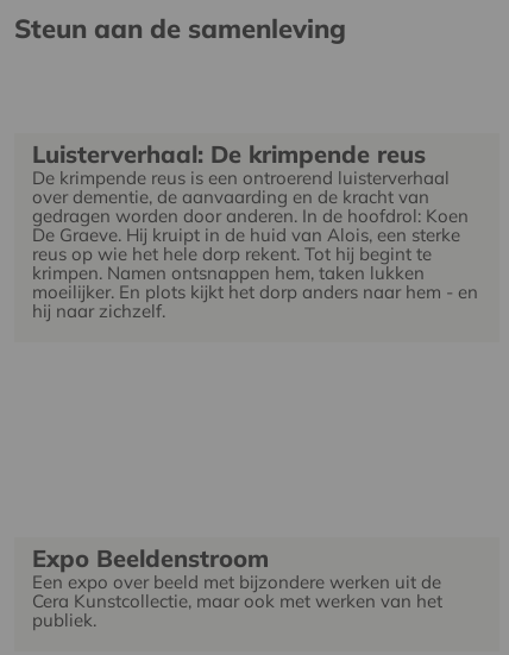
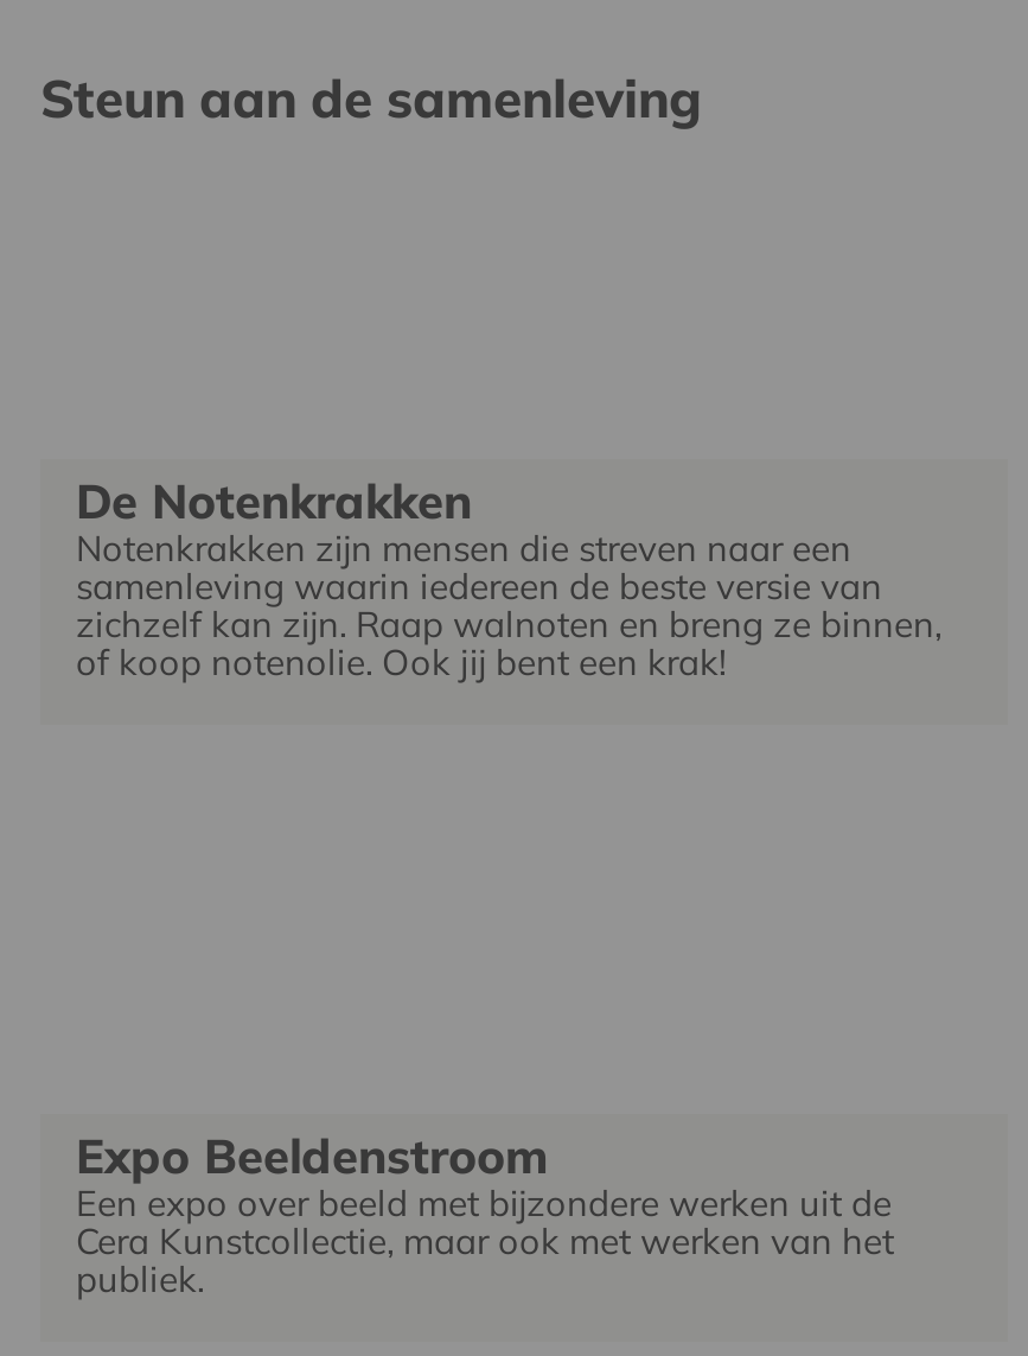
- Luisterverhaal: De krimpende reus
- De krimpende reus is een ontroerend luisterverhaal
- over dementie, de aanvaarding en de kracht van
- gedragen worden door anderen. In de hoofdrol: Koen
- De Graeve. Hij kruipt in de huid van Alois, een sterke
- reus op wie het hele dorp rekent. Tot hij begint te
- krimpen. Namen ontsnappen hem, taken lukken
- moeilijker. En plots kijkt het dorp anders naar hem - en
- hij naar zichzelf.
+ De Notenkrakken
+ Notenkrakken zijn mensen die streven naar een
+ samenleving waarin iedereen de beste versie van
+ zichzelf kan zijn. Raap walnoten en breng ze binnen,
+ of koop notenolie. Ook jij bent een krak!
